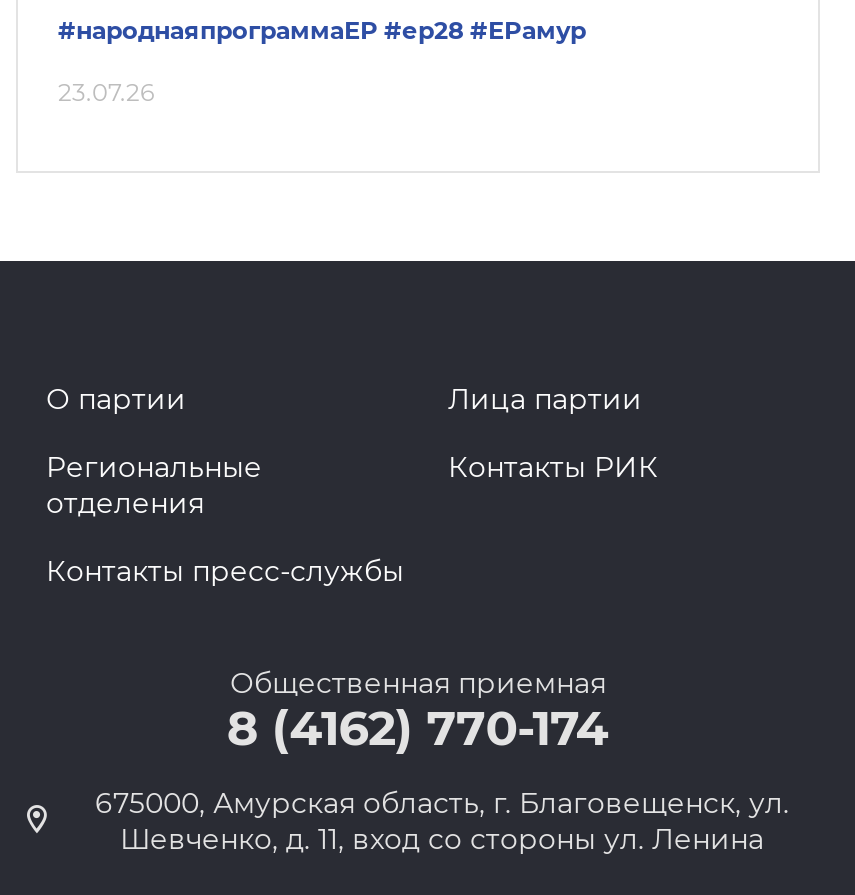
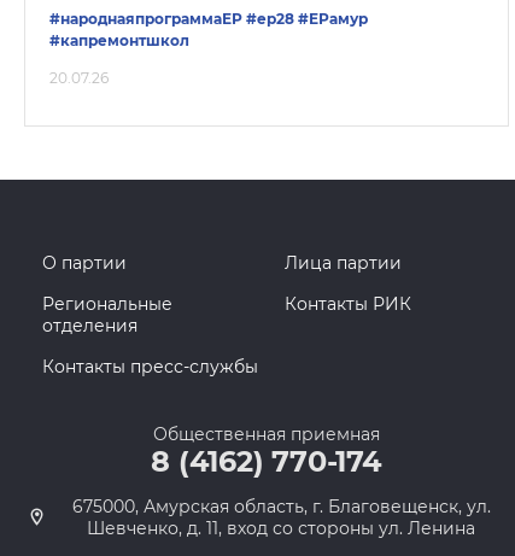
- 23.07.26
+ #капремонтшкол
+ 20.07.26
